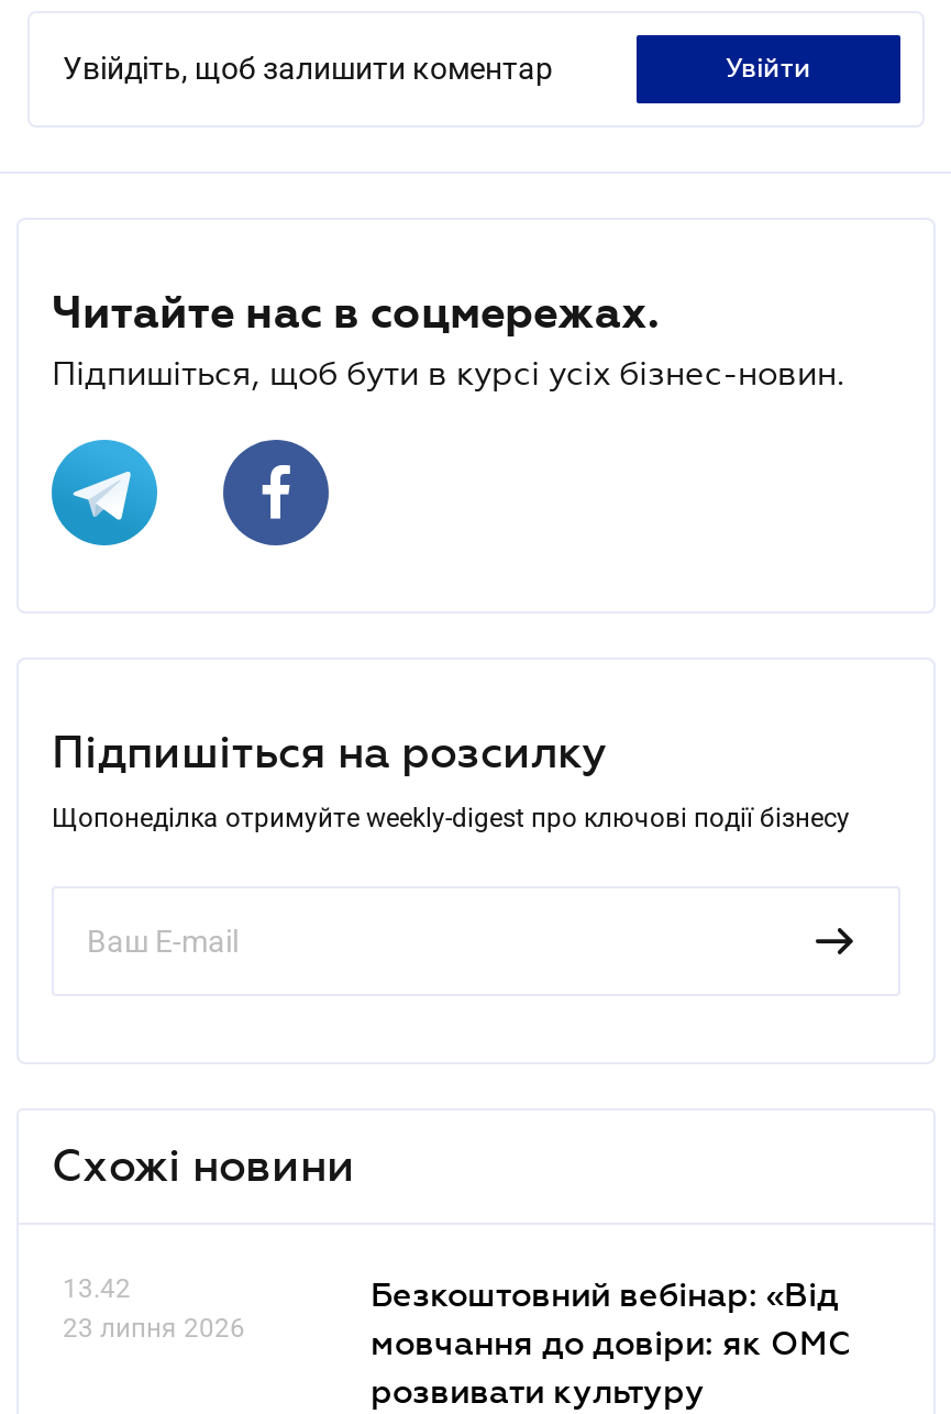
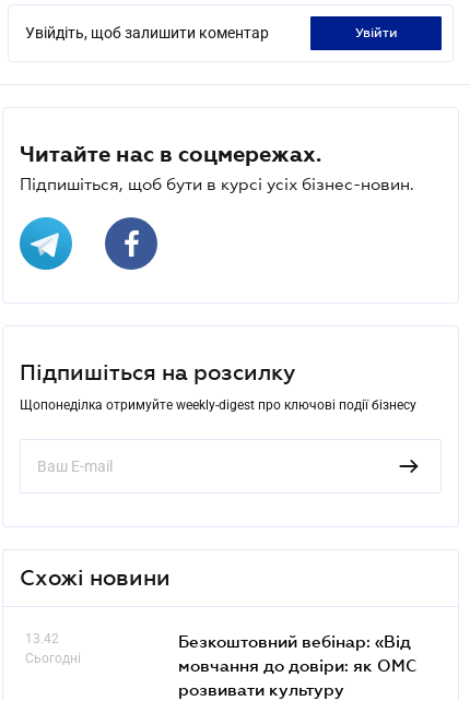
- 23 липня 2026
+ Сьогодні
